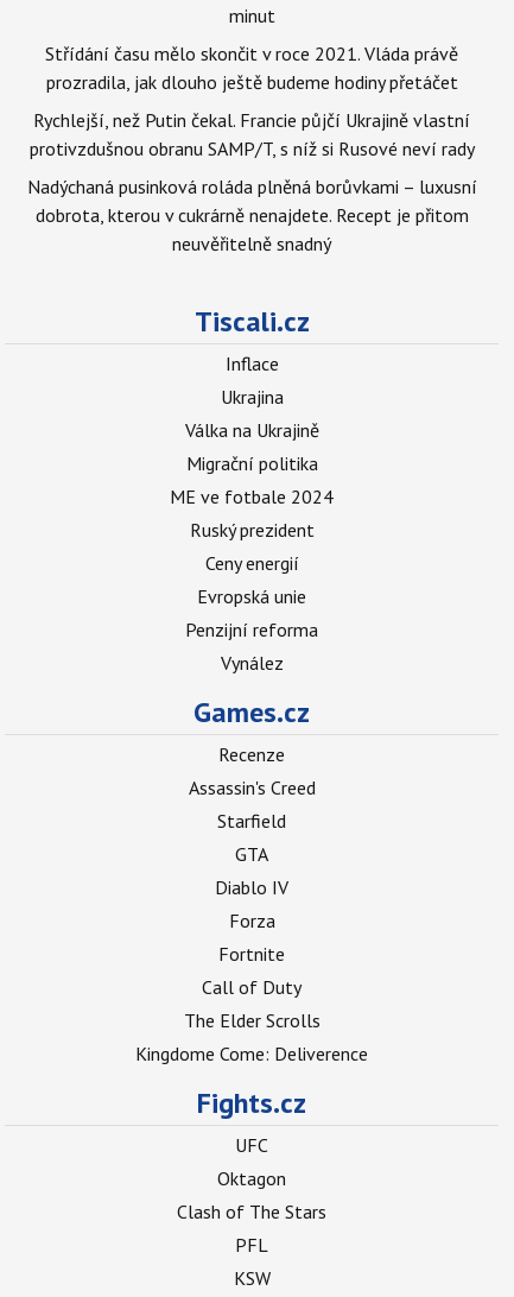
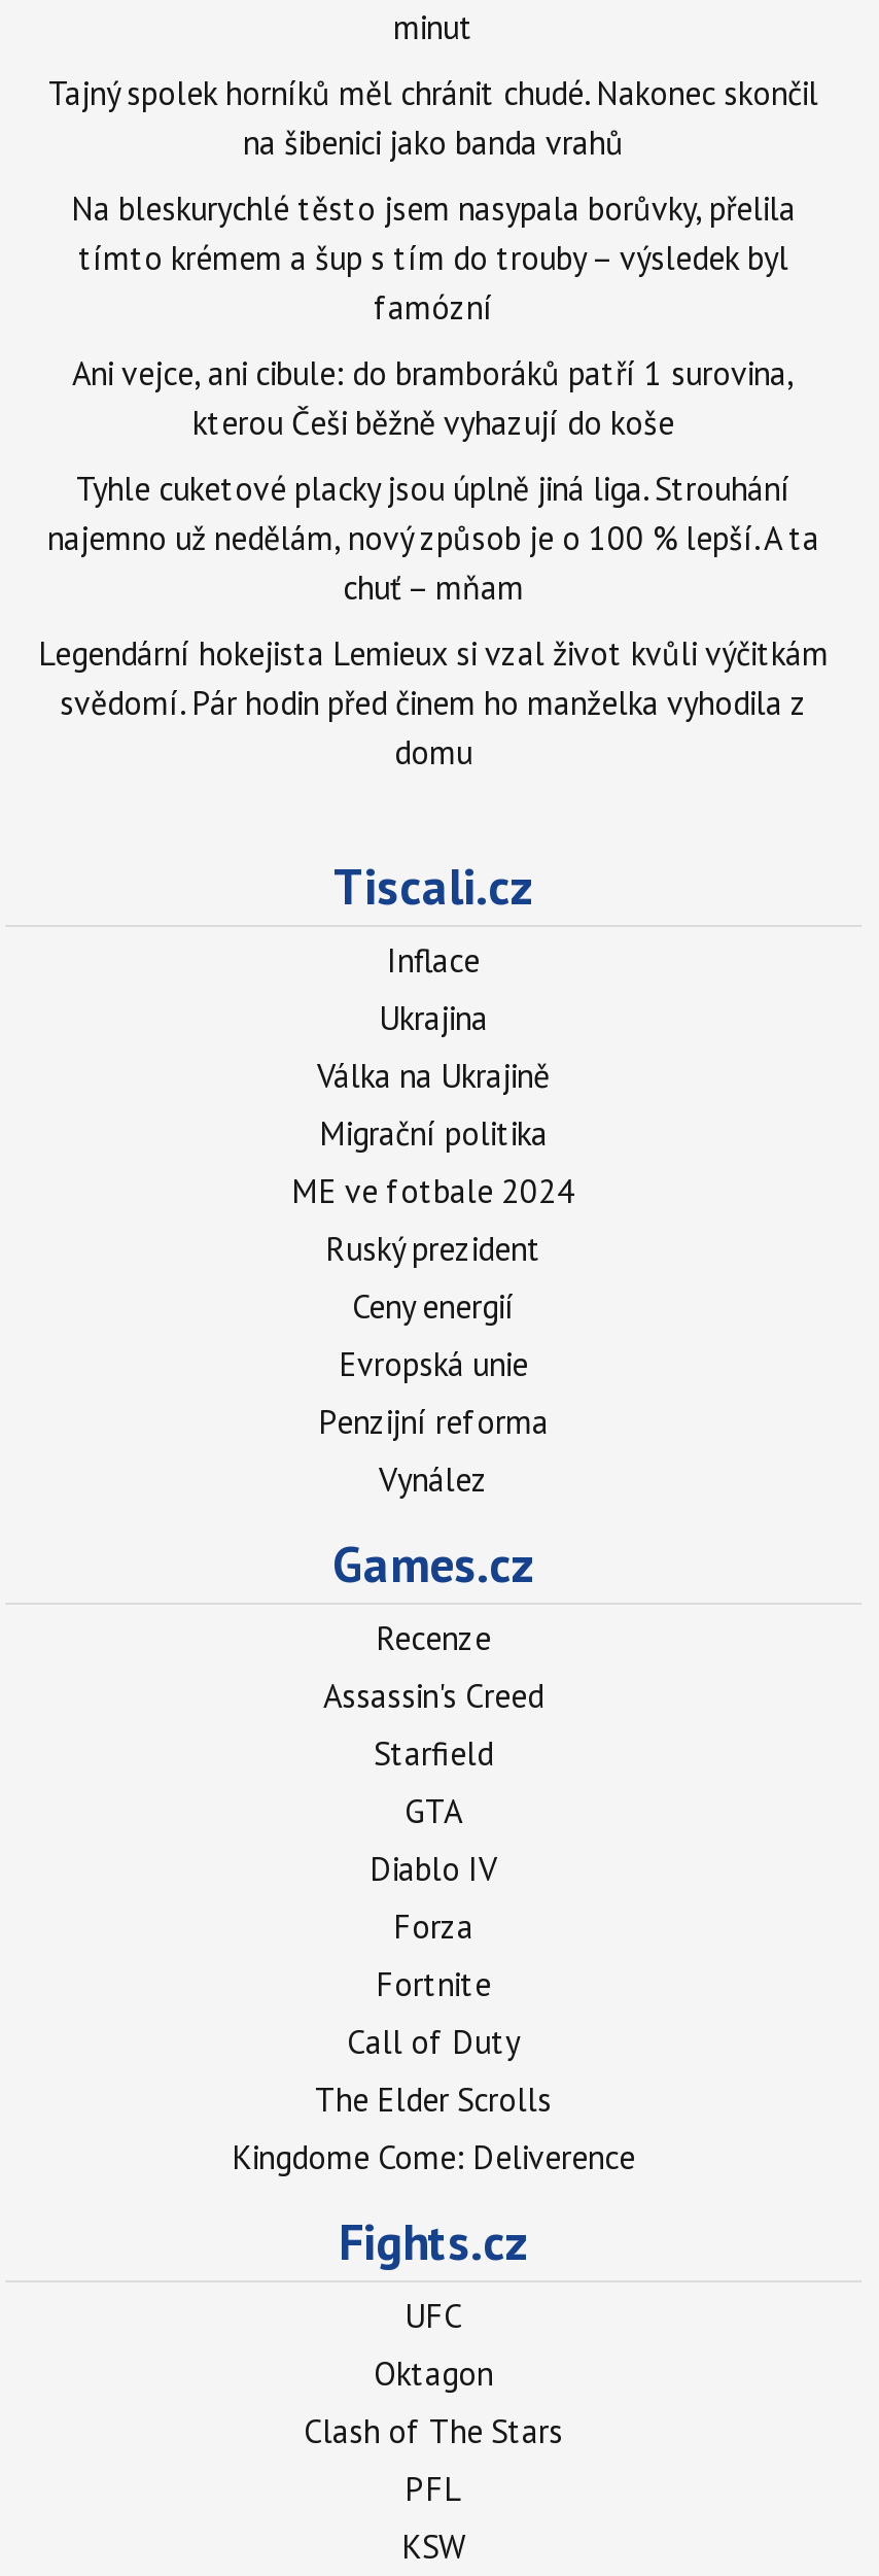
- Střídání času mělo skončit v roce 2021. Vláda právě
- prozradila, jak dlouho ještě budeme hodiny přetáčet
- Rychlejší, než Putin čekal. Francie půjčí Ukrajině vlastní
- protivzdušnou obranu SAMP/T, s níž si Rusové neví rady
- Nadýchaná pusinková roláda plněná borůvkami – luxusní
- dobrota, kterou v cukrárně nenajdete. Recept je přitom
- neuvěřitelně snadný
+ Tajný spolek horníků měl chránit chudé. Nakonec skončil
+ na šibenici jako banda vrahů
+ Na bleskurychlé těsto jsem nasypala borůvky, přelila
+ tímto krémem a šup s tím do trouby – výsledek byl
+ famózní
+ Ani vejce, ani cibule: do bramboráků patří 1 surovina,
+ kterou Češi běžně vyhazují do koše
+ Tyhle cuketové placky jsou úplně jiná liga. Strouhání
+ najemno už nedělám, nový způsob je o 100 % lepší. A ta
+ chuť – mňam
+ Legendární hokejista Lemieux si vzal život kvůli výčitkám
+ svědomí. Pár hodin před činem ho manželka vyhodila z
+ domu
